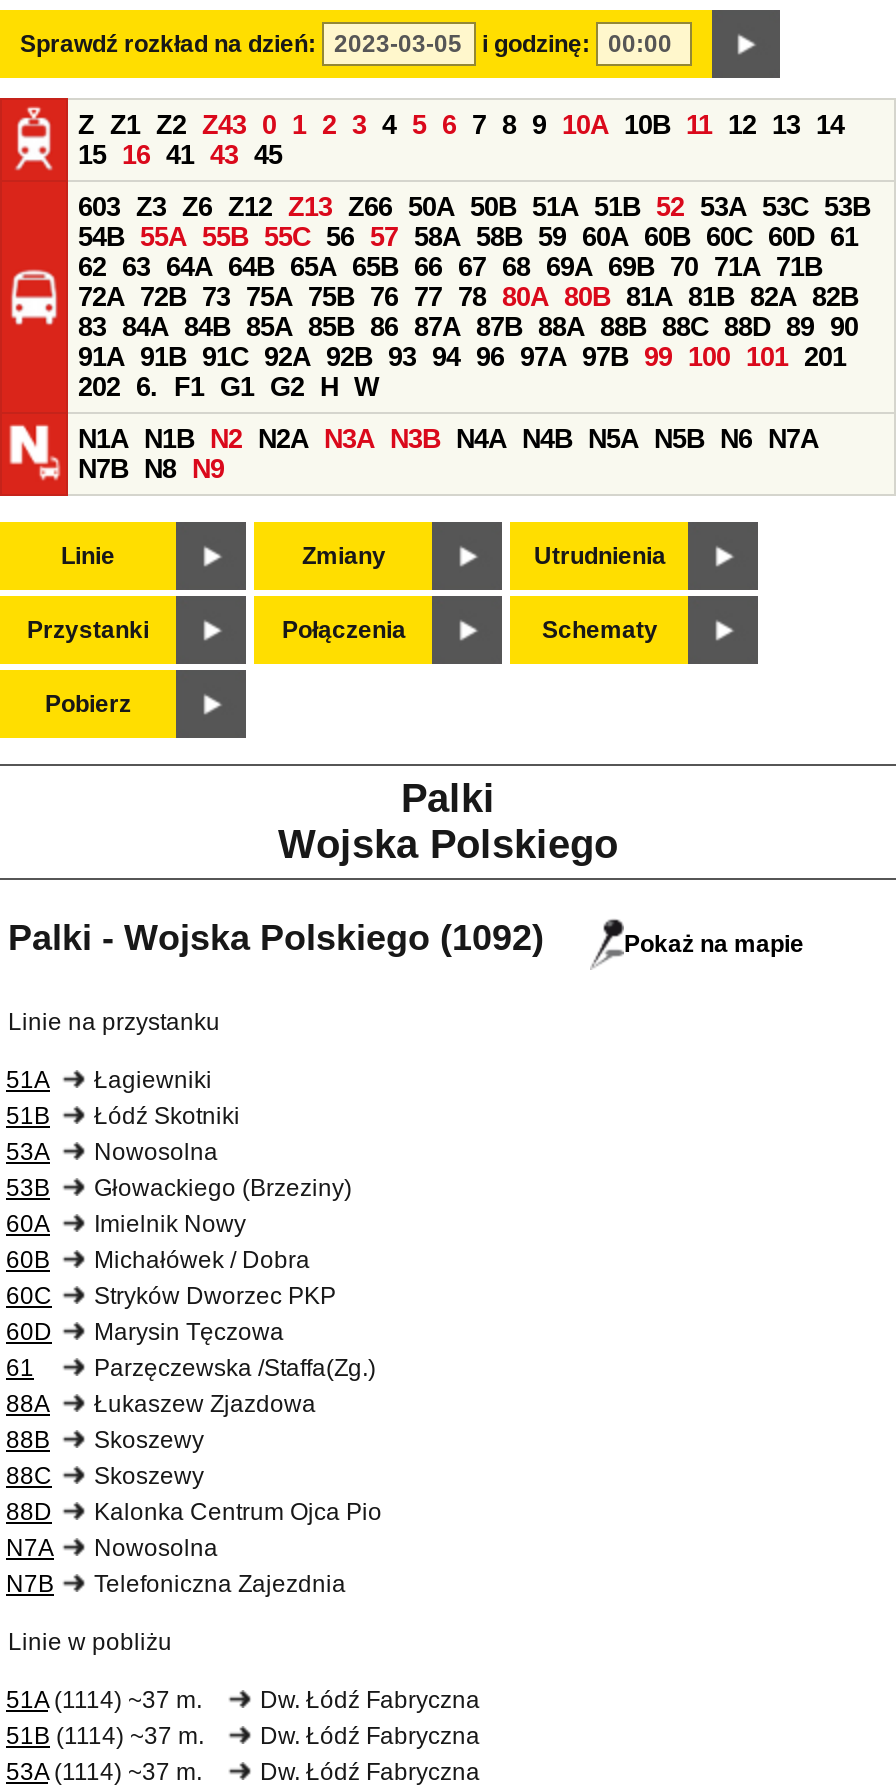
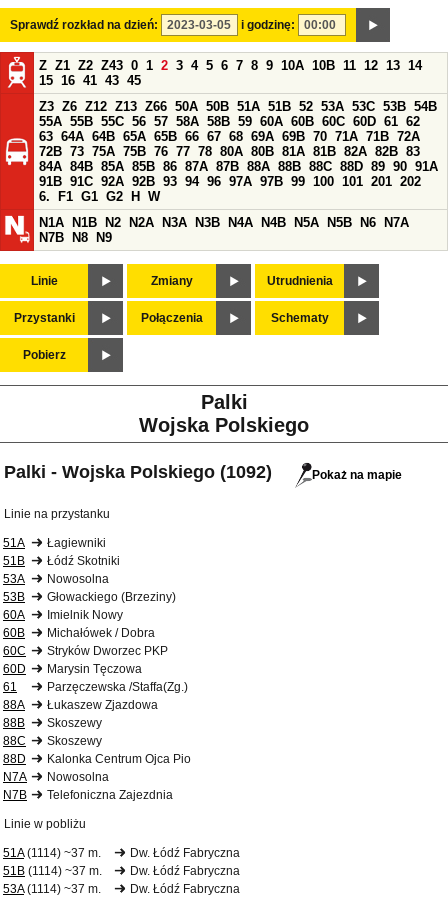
- 603 Z3 Z6 Z12 Z13 Z66 50A 50B 51A 51B 52 53A 53C 53B
- 54B 55A 55B 55C 56 57 58A 58B 59 60A 60B 60C 60D 61
- 62 63 64A 64B 65A 65B 66 67 68 69A 69B 70 71A 71B
- 72A 72B 73 75A 75B 76 77 78 80A 80B 81A 81B 82A 82B
- 83 84A 84B 85A 85B 86 87A 87B 88A 88B 88C 88D 89 90
- 91A 91B 91C 92A 92B 93 94 96 97A 97B 99 100 101 201
- 202 6. F1 G1 G2 H W
+ Z3 Z6 Z12 Z13 Z66 50A 50B 51A 51B 52 53A 53C 53B 54B
+ 55A 55B 55C 56 57 58A 58B 59 60A 60B 60C 60D 61 62
+ 63 64A 64B 65A 65B 66 67 68 69A 69B 70 71A 71B 72A
+ 72B 73 75A 75B 76 77 78 80A 80B 81A 81B 82A 82B 83
+ 84A 84B 85A 85B 86 87A 87B 88A 88B 88C 88D 89 90 91A
+ 91B 91C 92A 92B 93 94 96 97A 97B 99 100 101 201 202
+ 6. F1 G1 G2 H W
